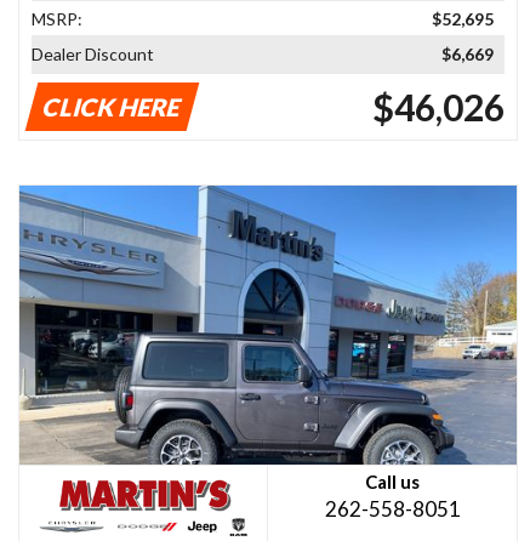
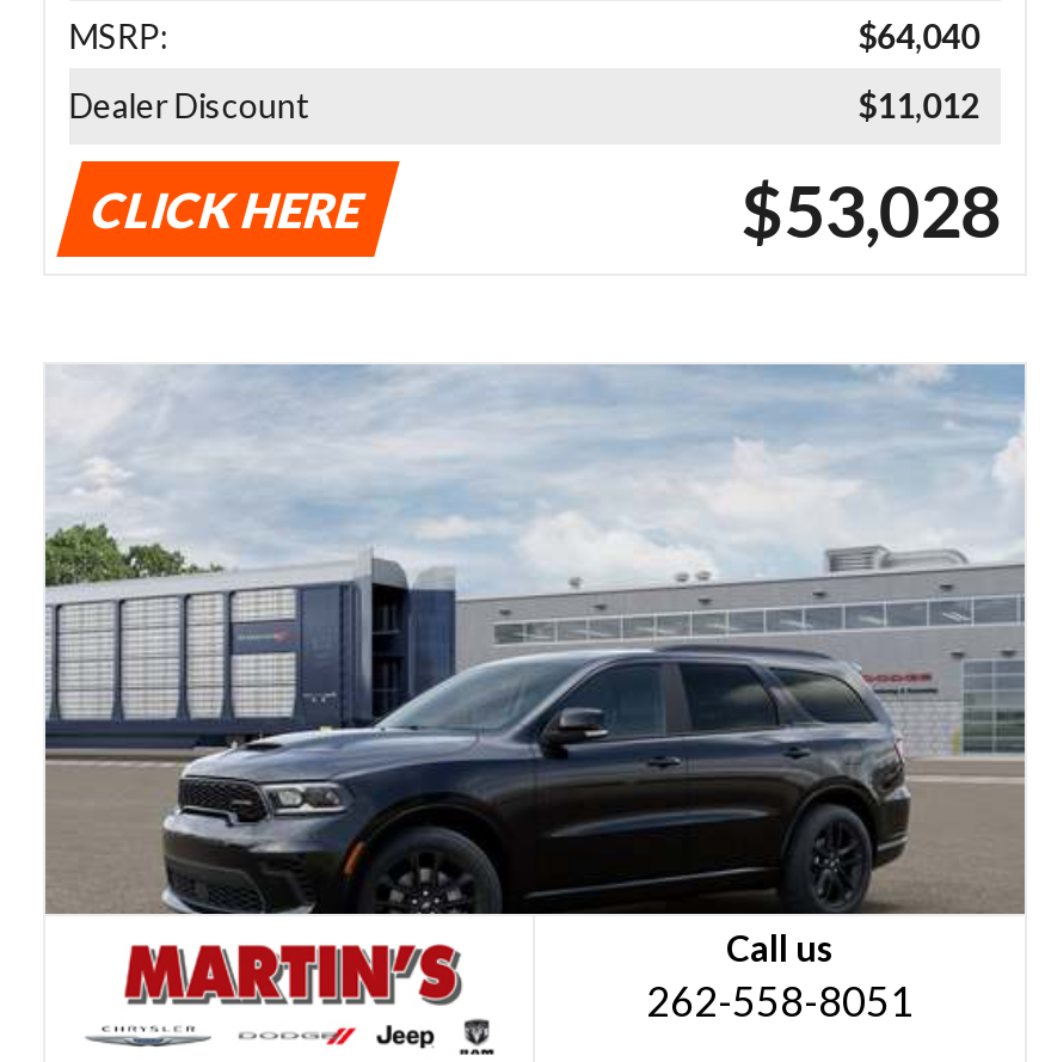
- $52,695
+ $64,040

- $6,669
+ $11,012

- $46,026
+ $53,028

- [image]
+ [image]
